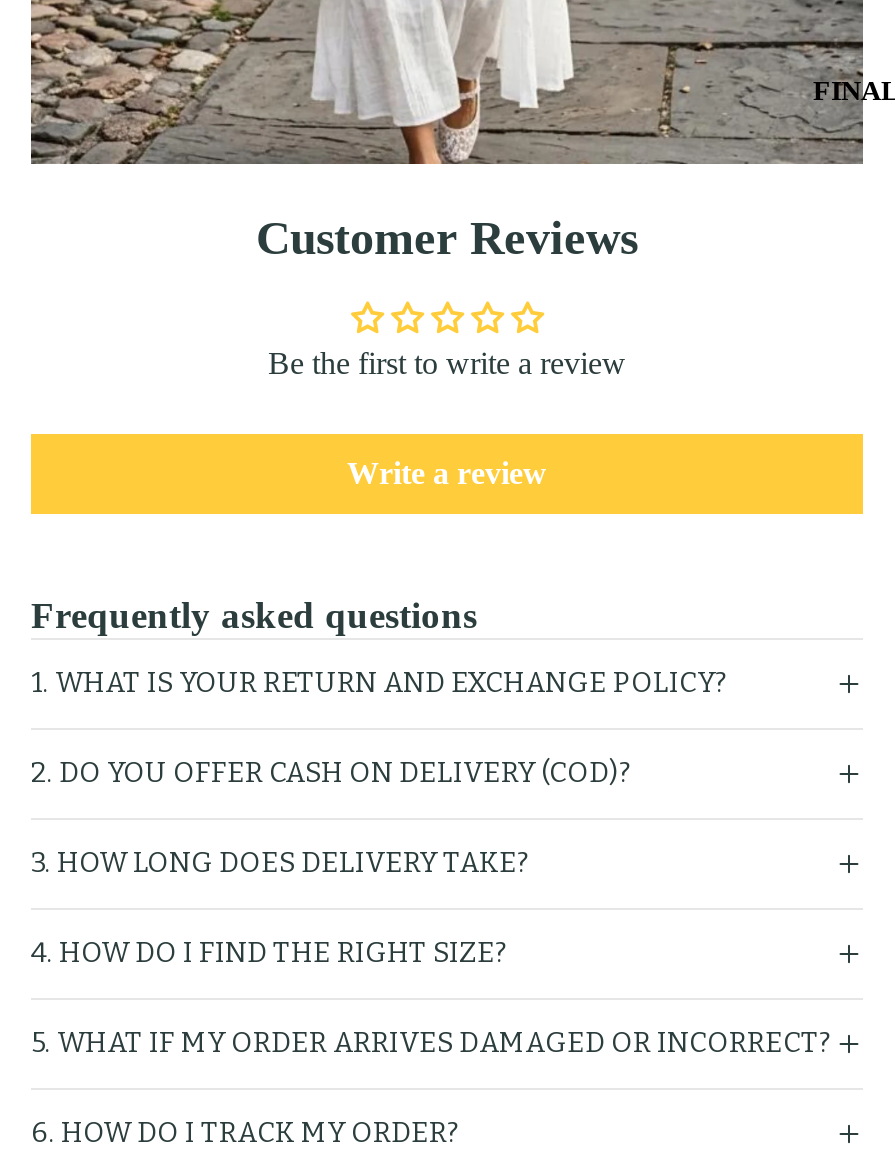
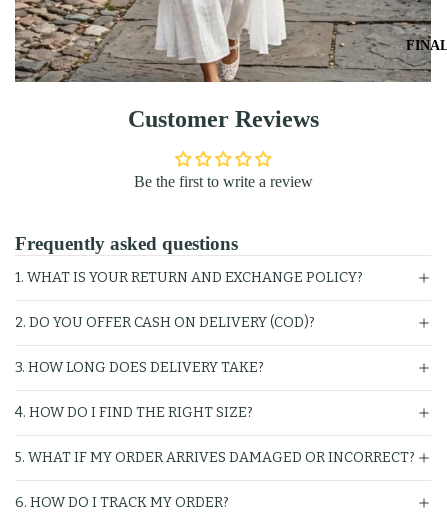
- Write a review
